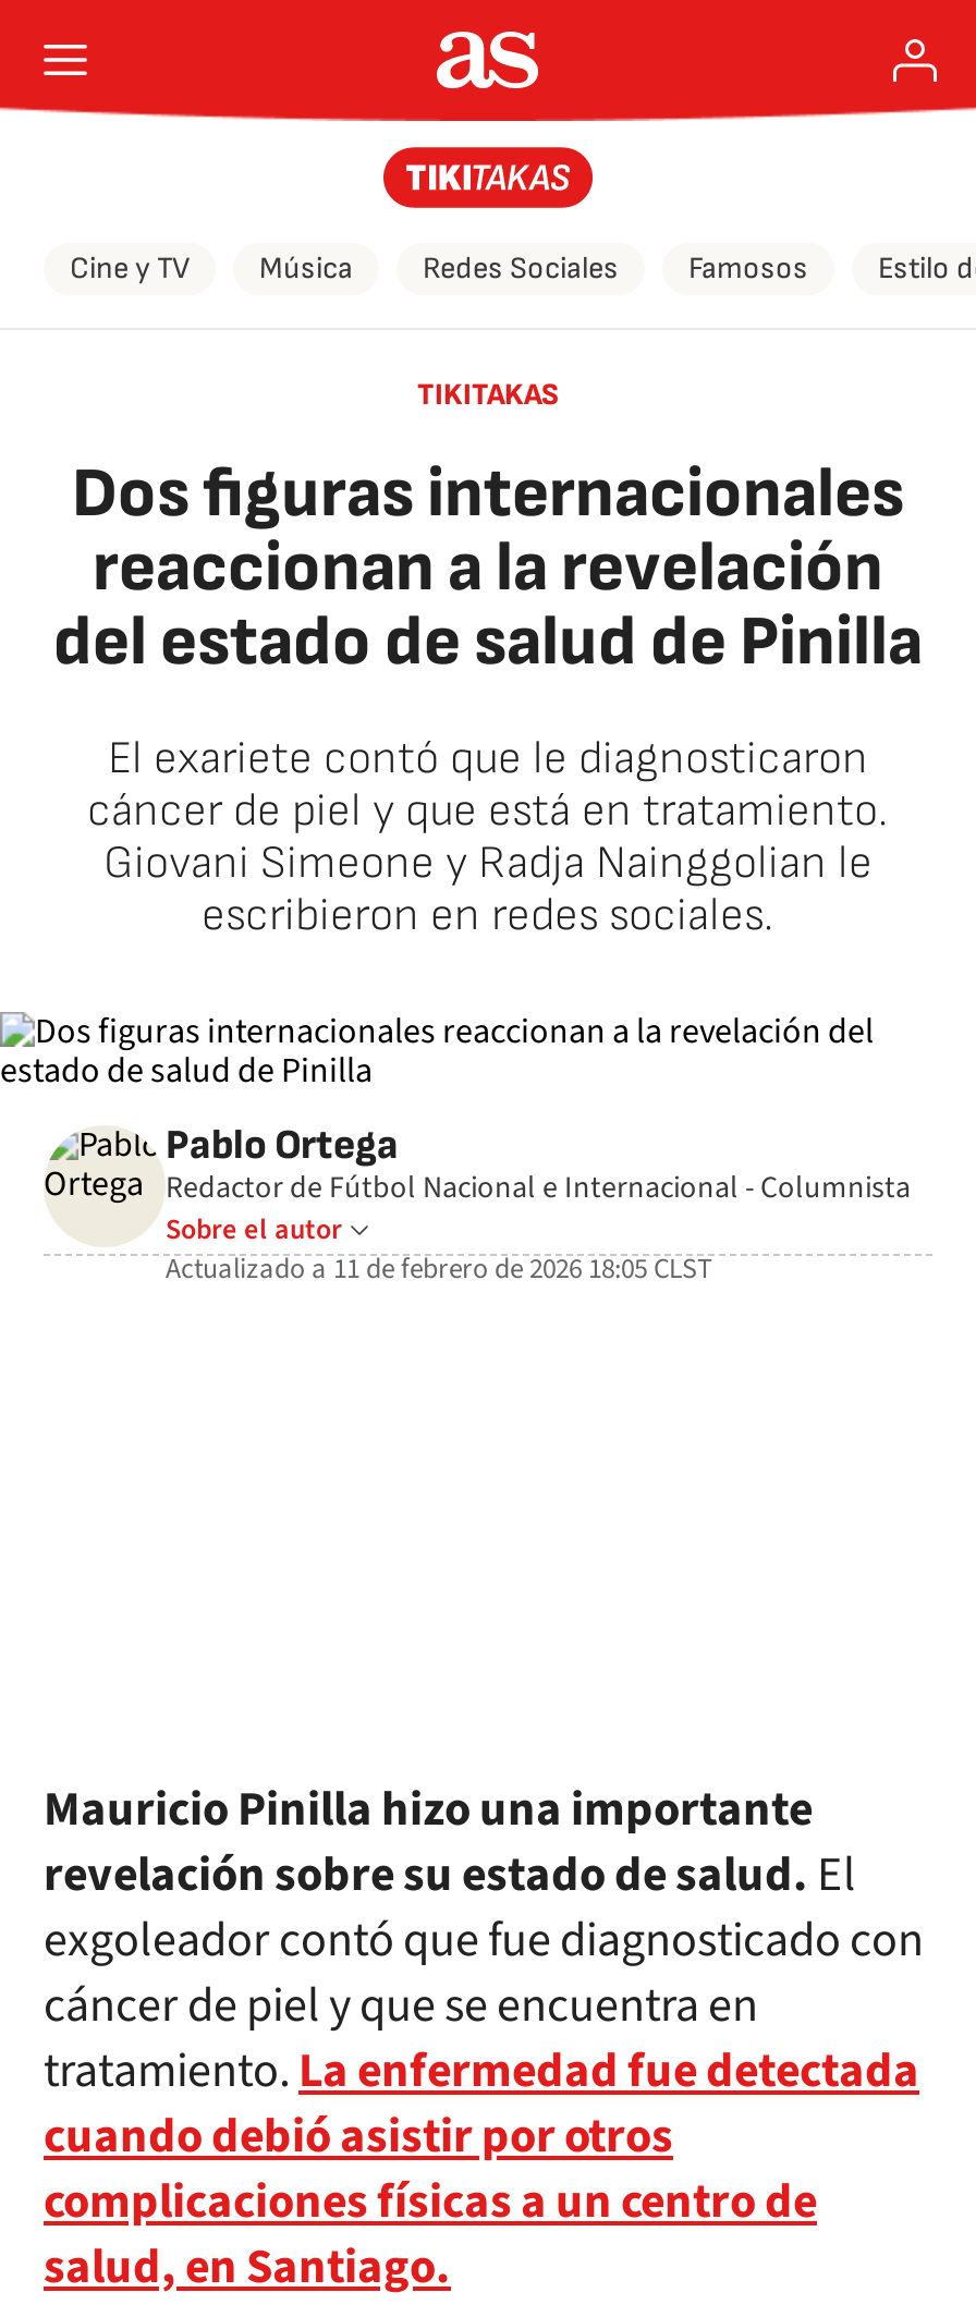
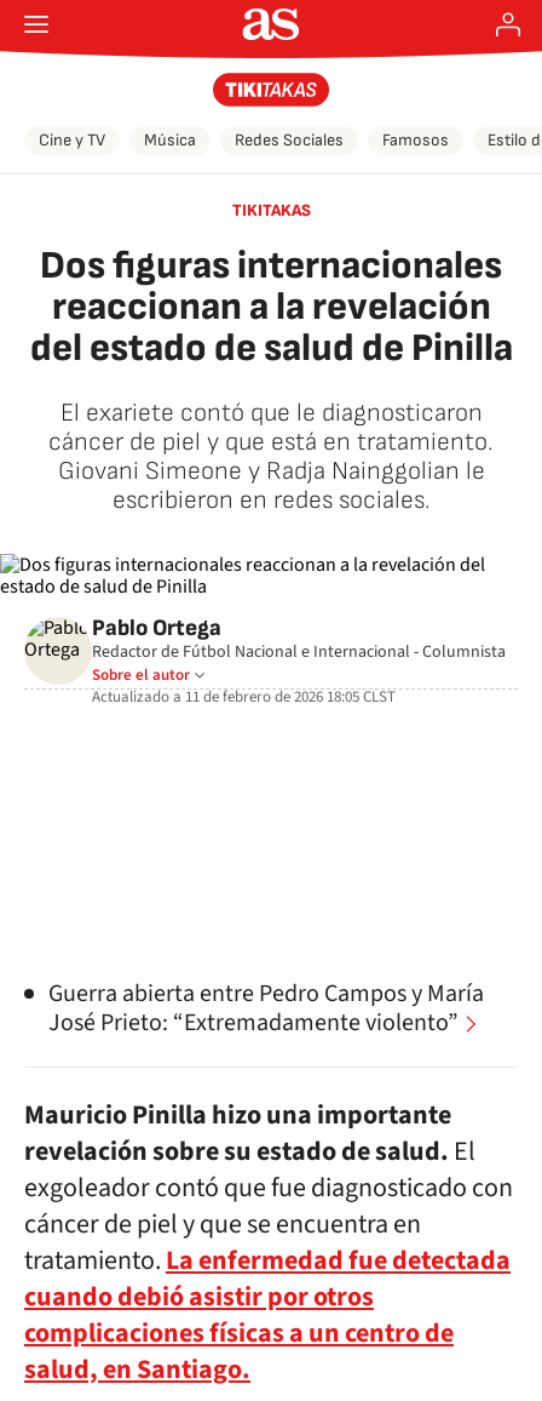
+ Guerra abierta entre Pedro Campos y María
+ José Prieto: “Extremadamente violento”
